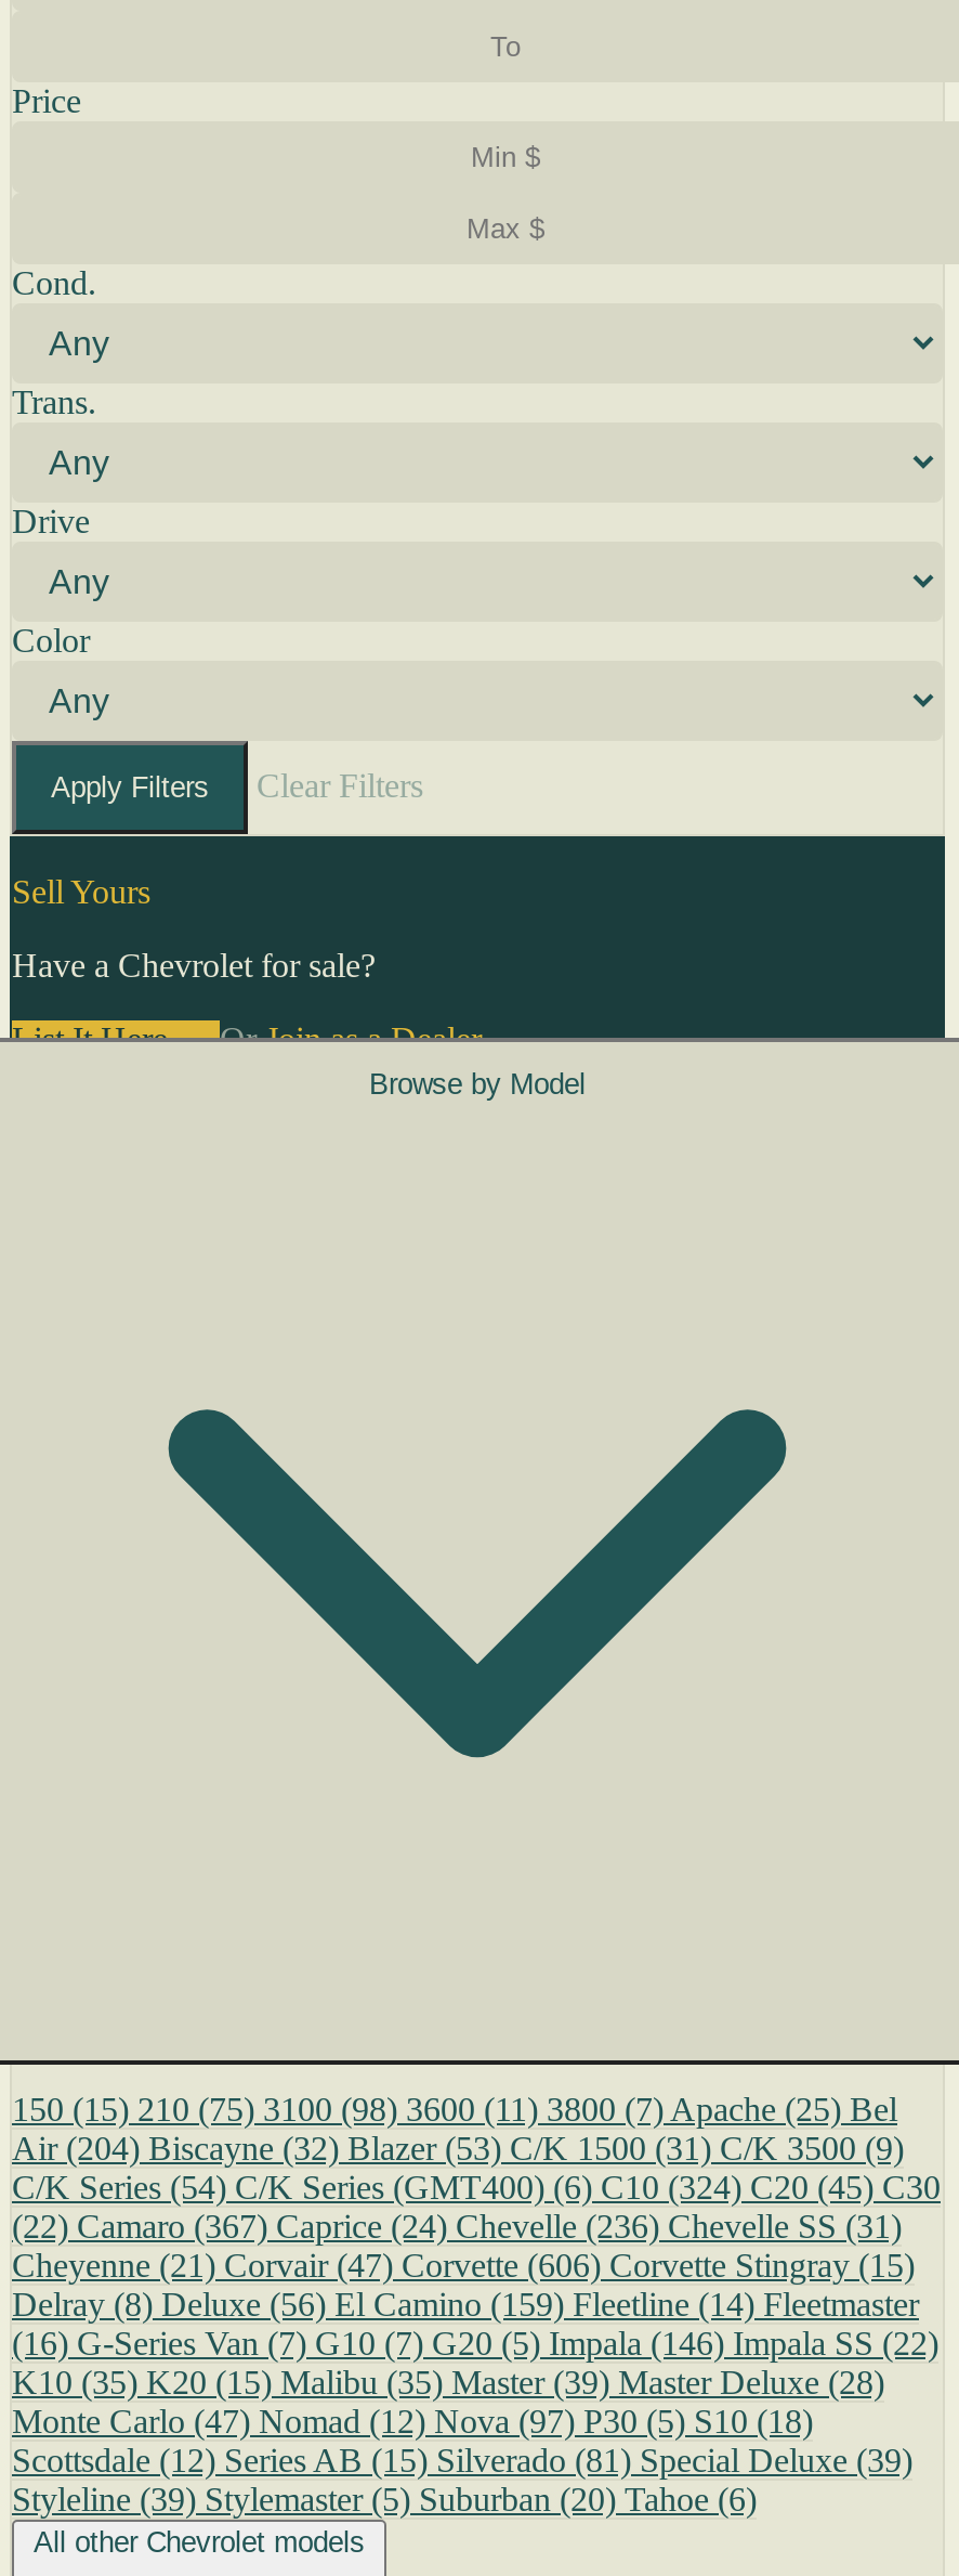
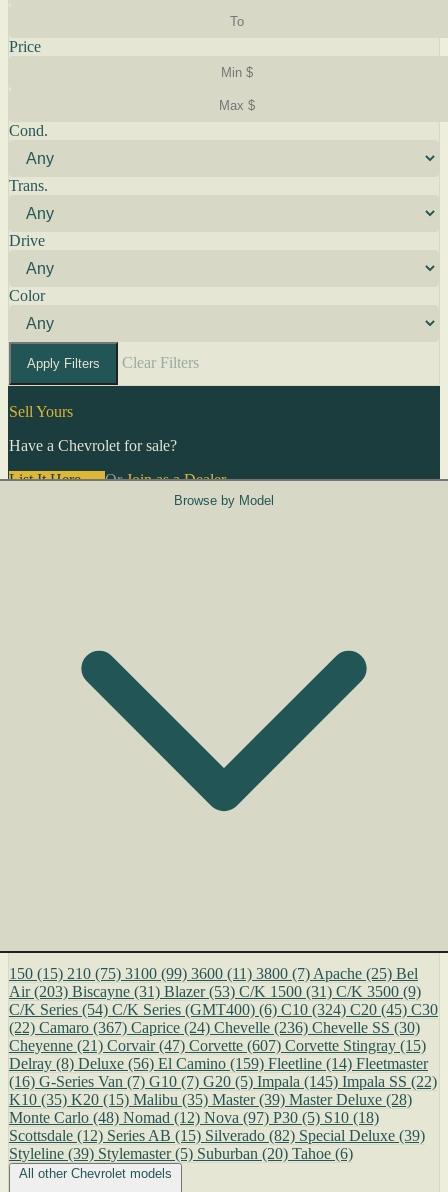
- 150 (15) 210 (75) 3100 (98) 3600 (11) 3800 (7) Apache (25) Bel
+ 150 (15) 210 (75) 3100 (99) 3600 (11) 3800 (7) Apache (25) Bel

- Air (204) Biscayne (32) Blazer (53) C/K 1500 (31) C/K 3500 (9)
+ Air (203) Biscayne (31) Blazer (53) C/K 1500 (31) C/K 3500 (9)

- (22) Camaro (367) Caprice (24) Chevelle (236) Chevelle SS (31)
+ (22) Camaro (367) Caprice (24) Chevelle (236) Chevelle SS (30)

- Cheyenne (21) Corvair (47) Corvette (606) Corvette Stingray (15)
+ Cheyenne (21) Corvair (47) Corvette (607) Corvette Stingray (15)

- (16) G-Series Van (7) G10 (7) G20 (5) Impala (146) Impala SS (22)
+ (16) G-Series Van (7) G10 (7) G20 (5) Impala (145) Impala SS (22)

- Monte Carlo (47) Nomad (12) Nova (97) P30 (5) S10 (18)
+ Monte Carlo (48) Nomad (12) Nova (97) P30 (5) S10 (18)

- Scottsdale (12) Series AB (15) Silverado (81) Special Deluxe (39)
+ Scottsdale (12) Series AB (15) Silverado (82) Special Deluxe (39)
